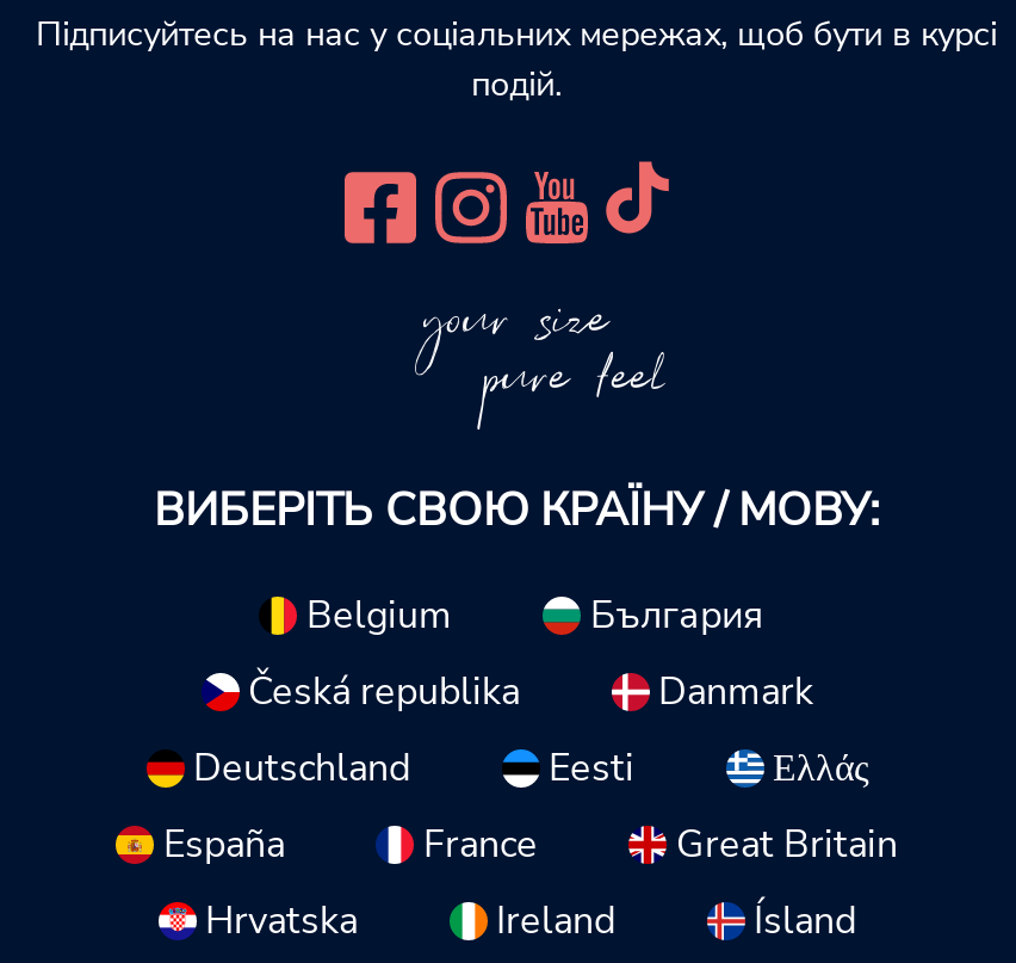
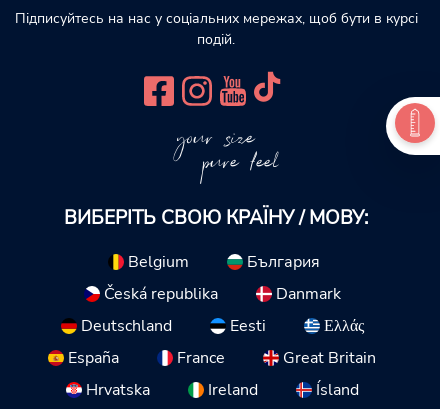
+ [image]
